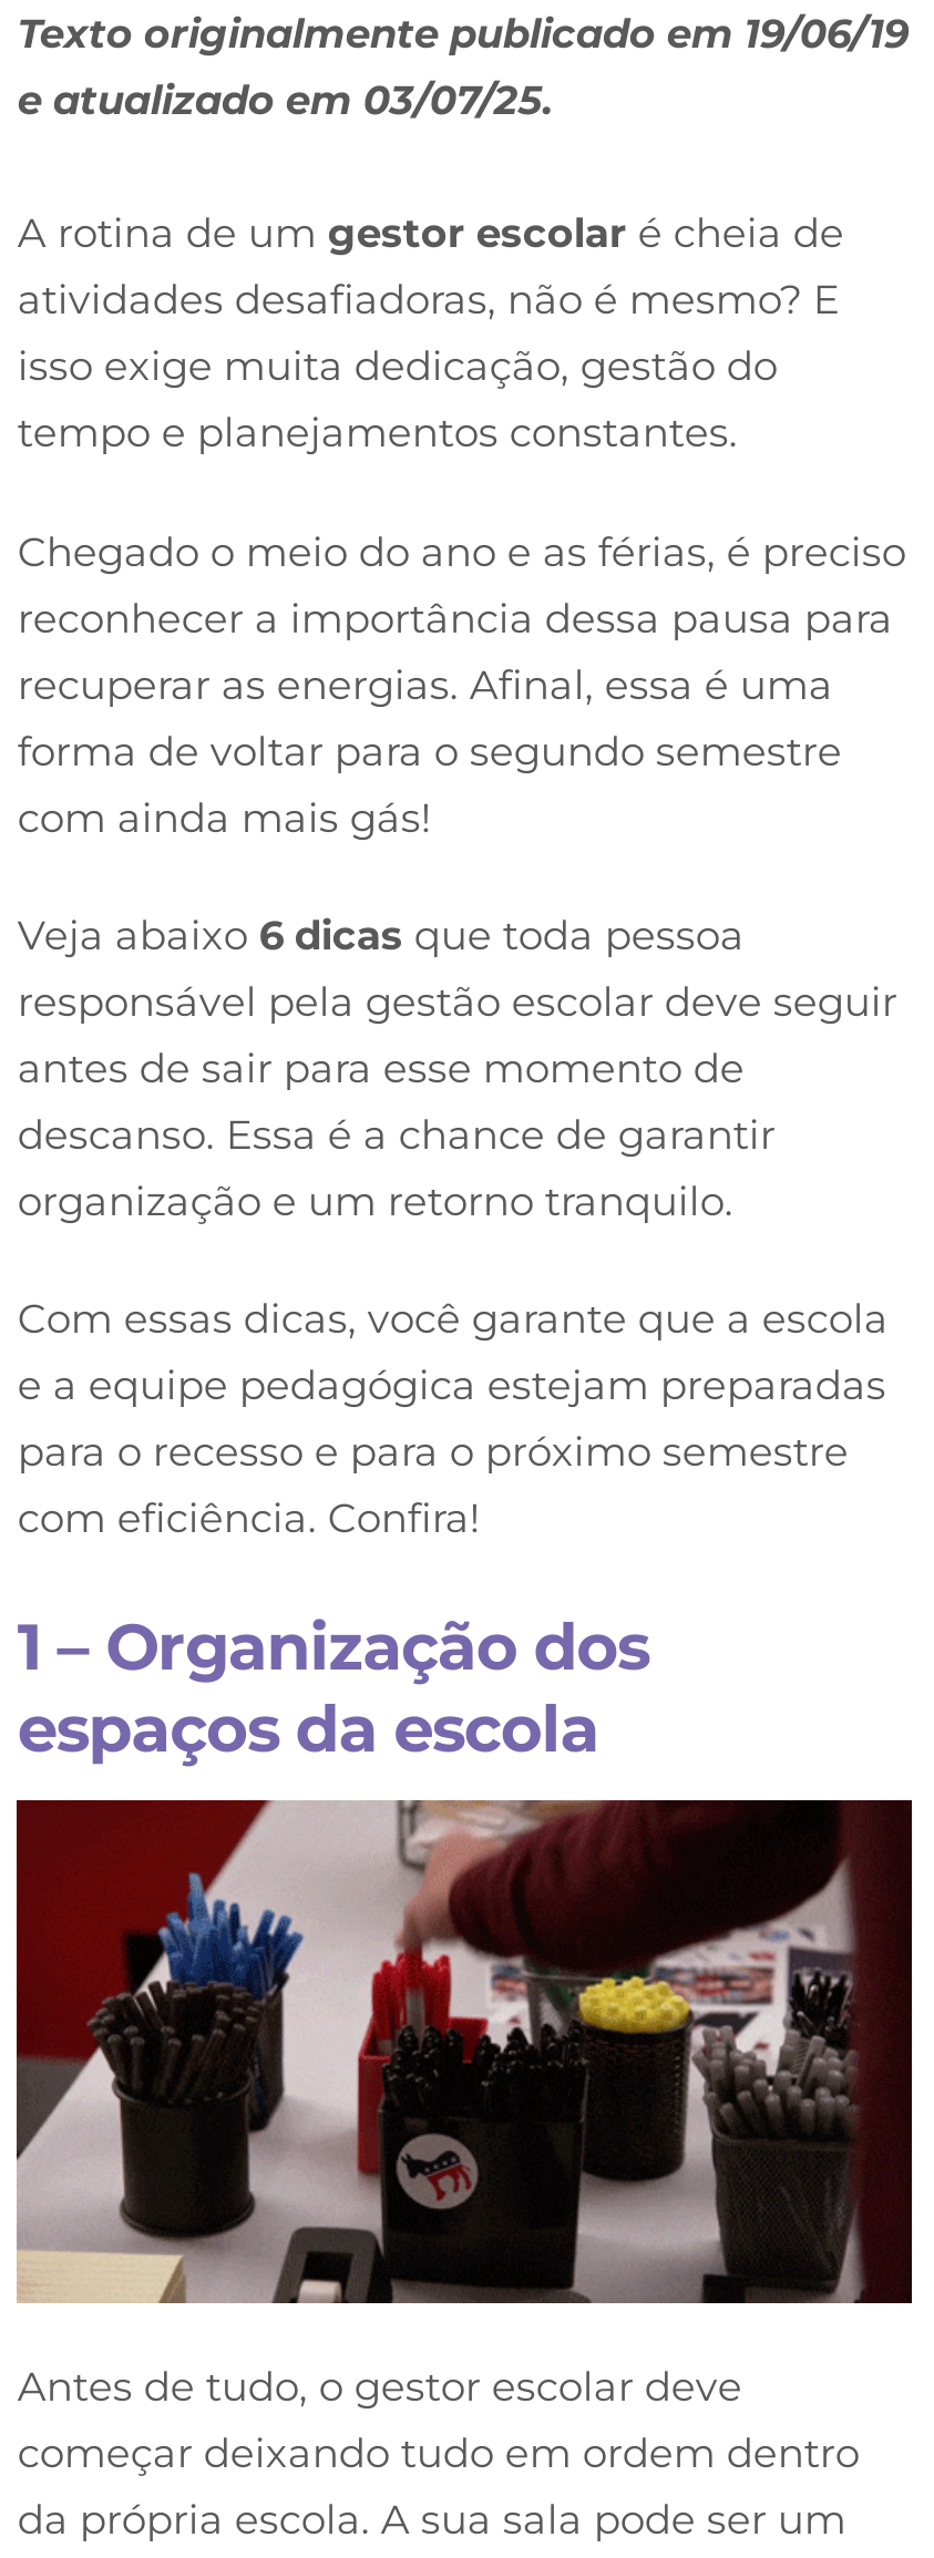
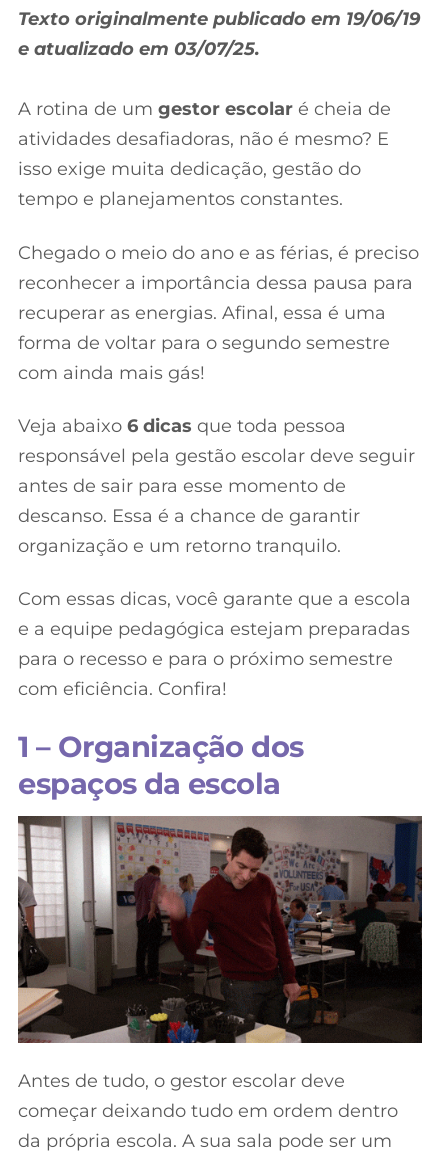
- [image]
+ [image]
